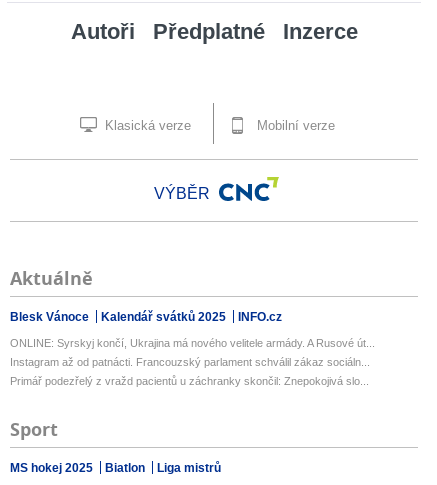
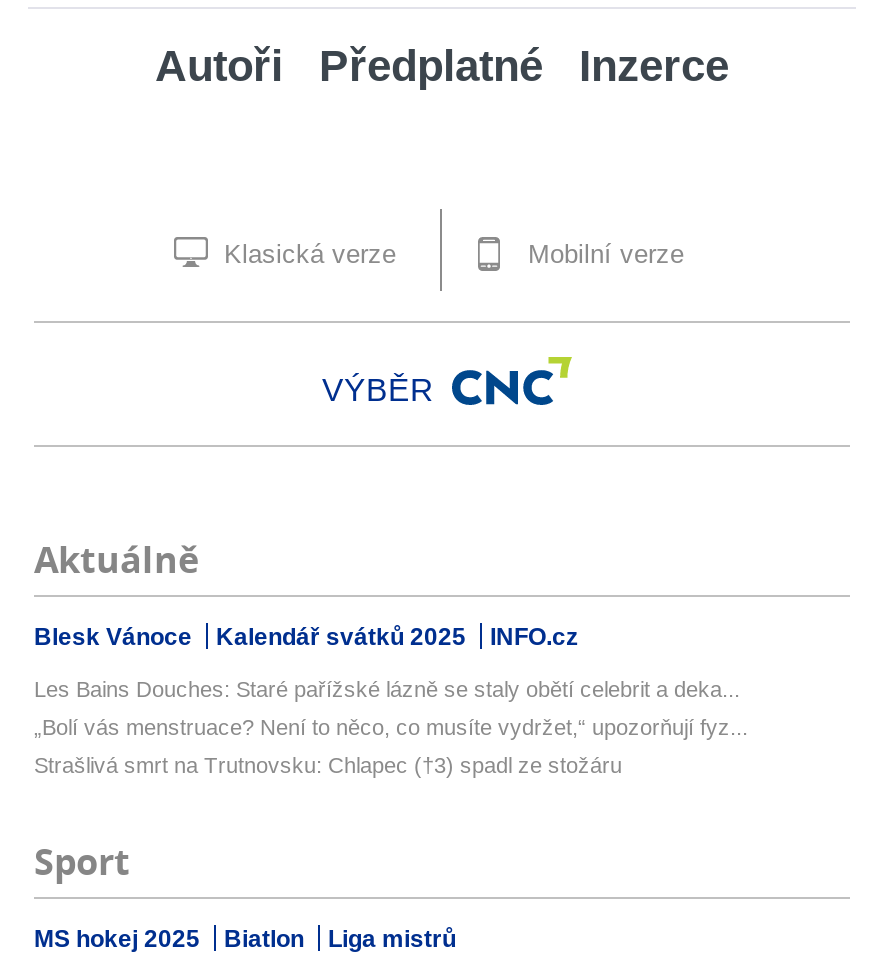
- ONLINE: Syrskyj končí, Ukrajina má nového velitele armády. A Rusové út...
+ Les Bains Douches: Staré pařížské lázně se staly obětí celebrit a deka...

- Instagram až od patnácti. Francouzský parlament schválil zákaz sociáln...
+ „Bolí vás menstruace? Není to něco, co musíte vydržet,“ upozorňují fyz...

- Primář podezřelý z vražd pacientů u záchranky skončil: Znepokojivá slo...
+ Strašlivá smrt na Trutnovsku: Chlapec (†3) spadl ze stožáru
